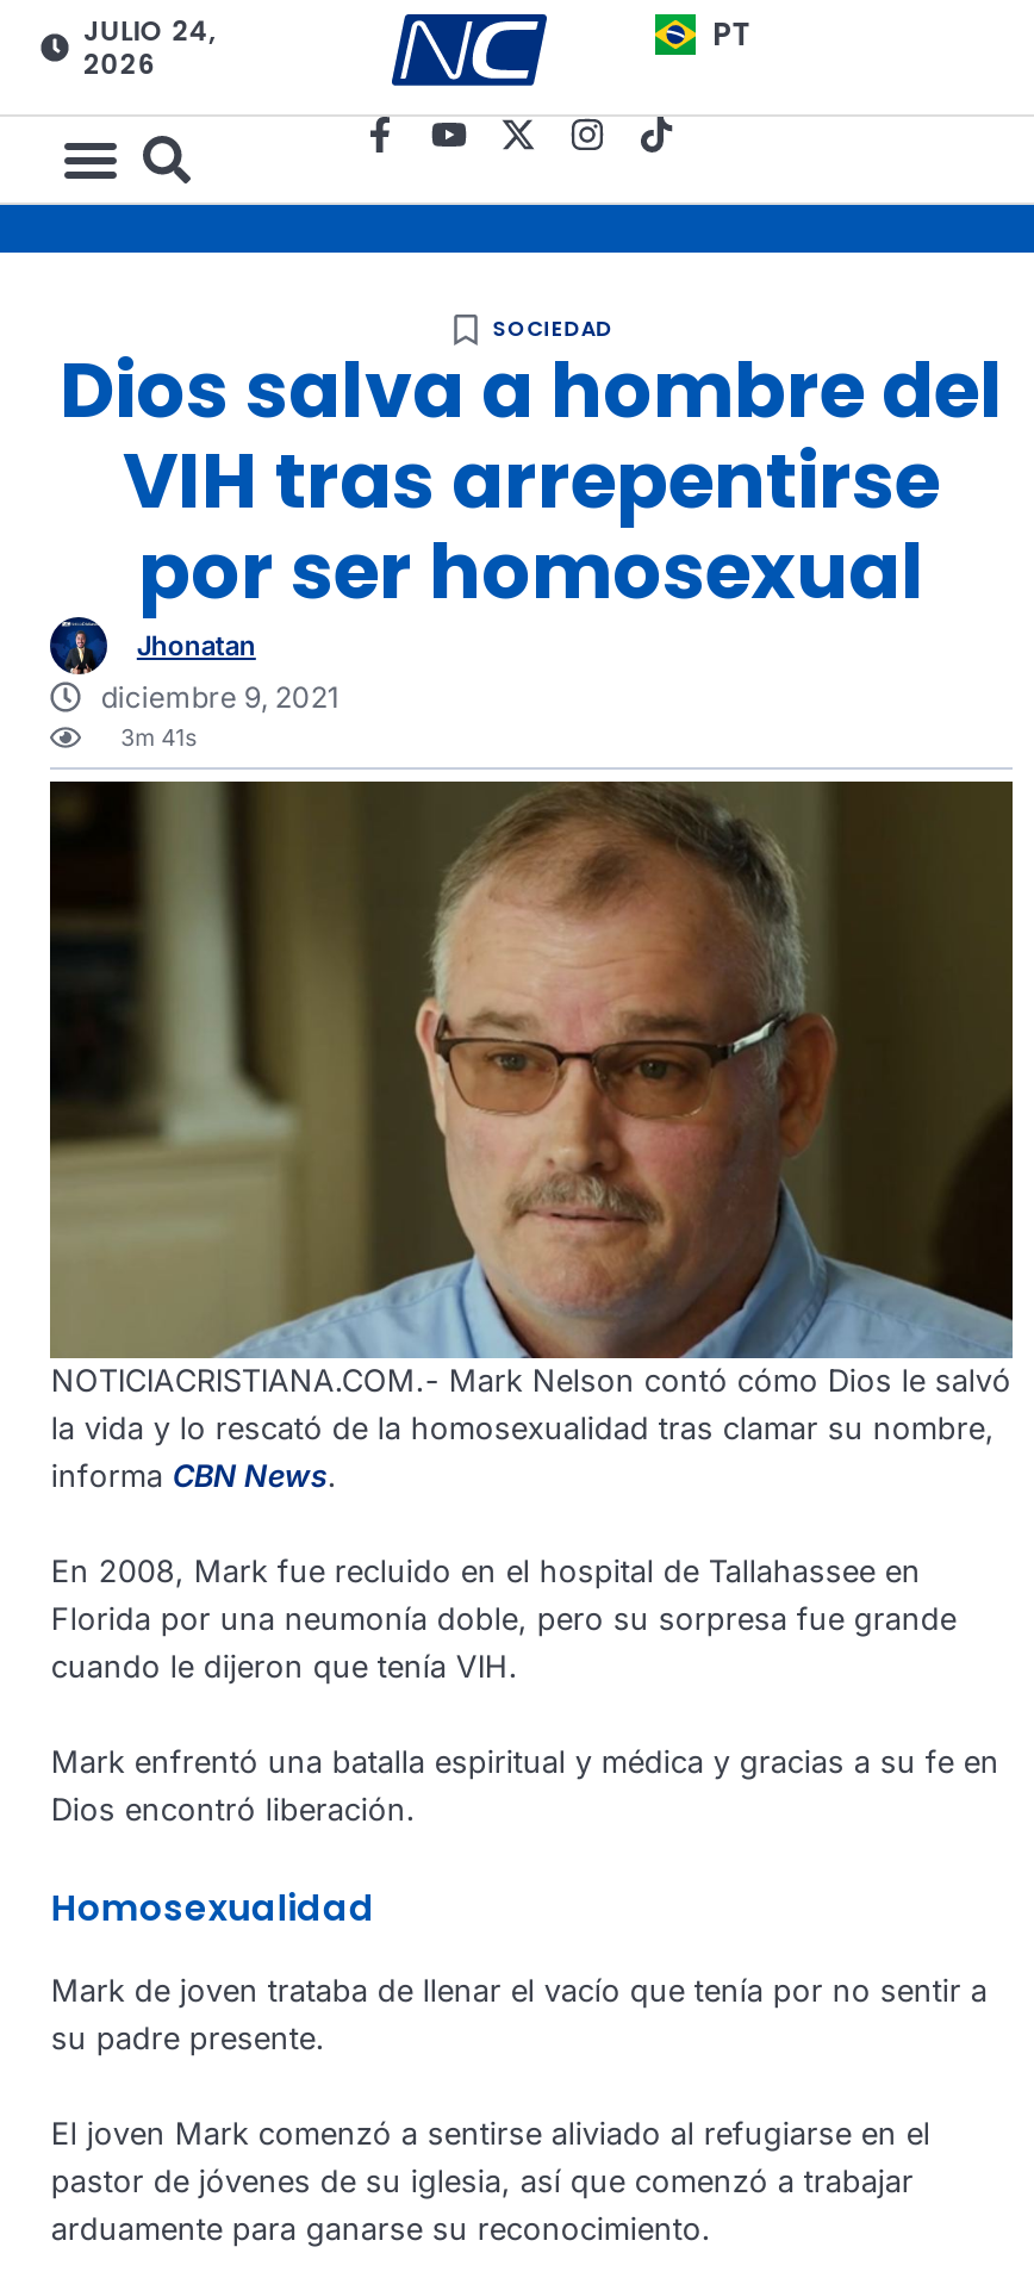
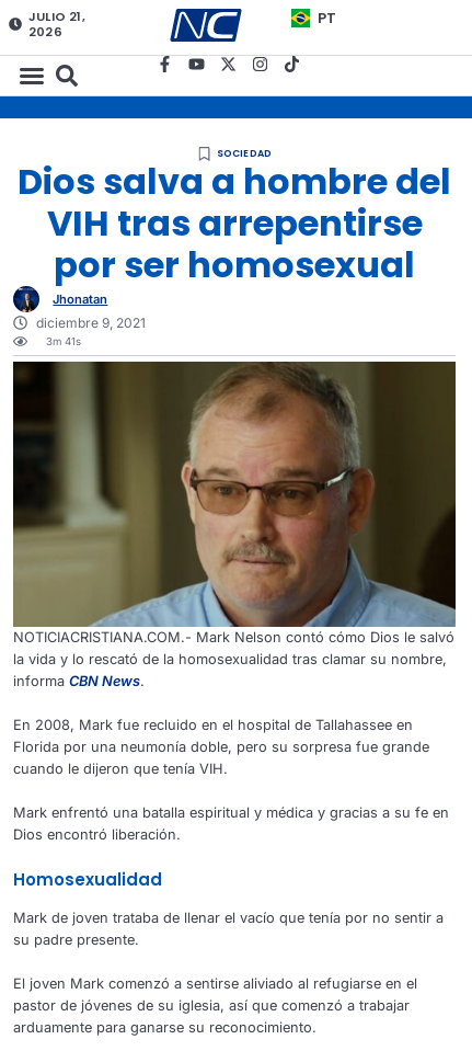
- JULIO 24,
+ JULIO 21,
